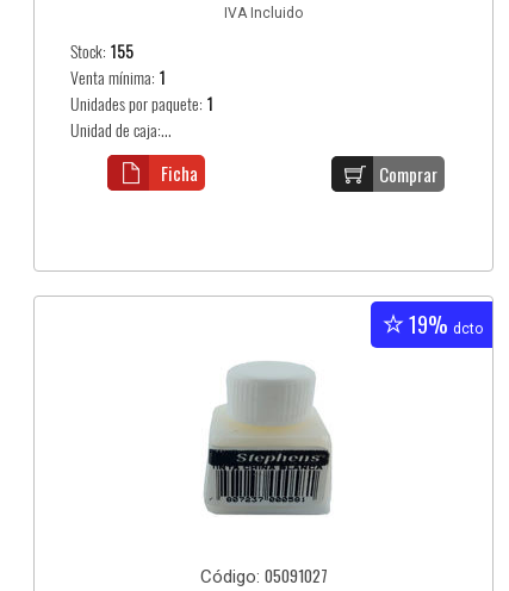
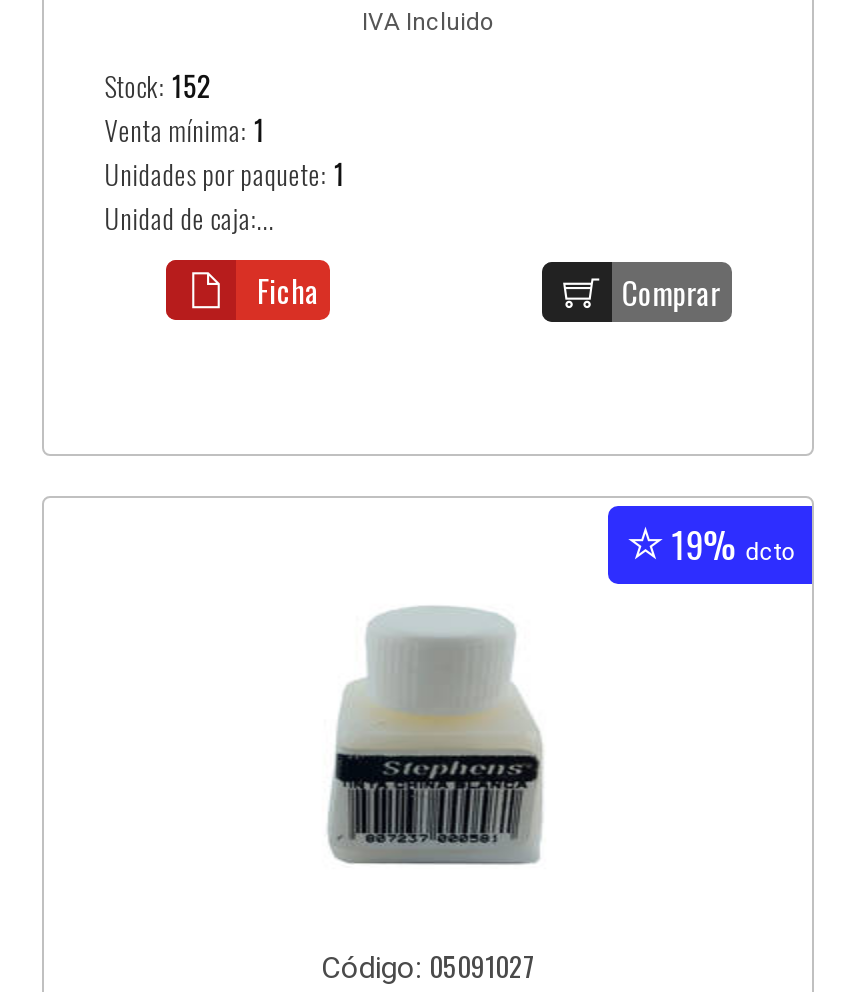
- Stock: 155
+ Stock: 152
